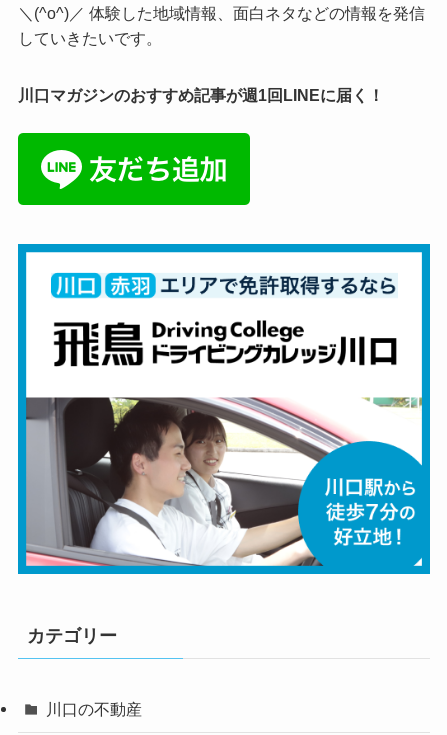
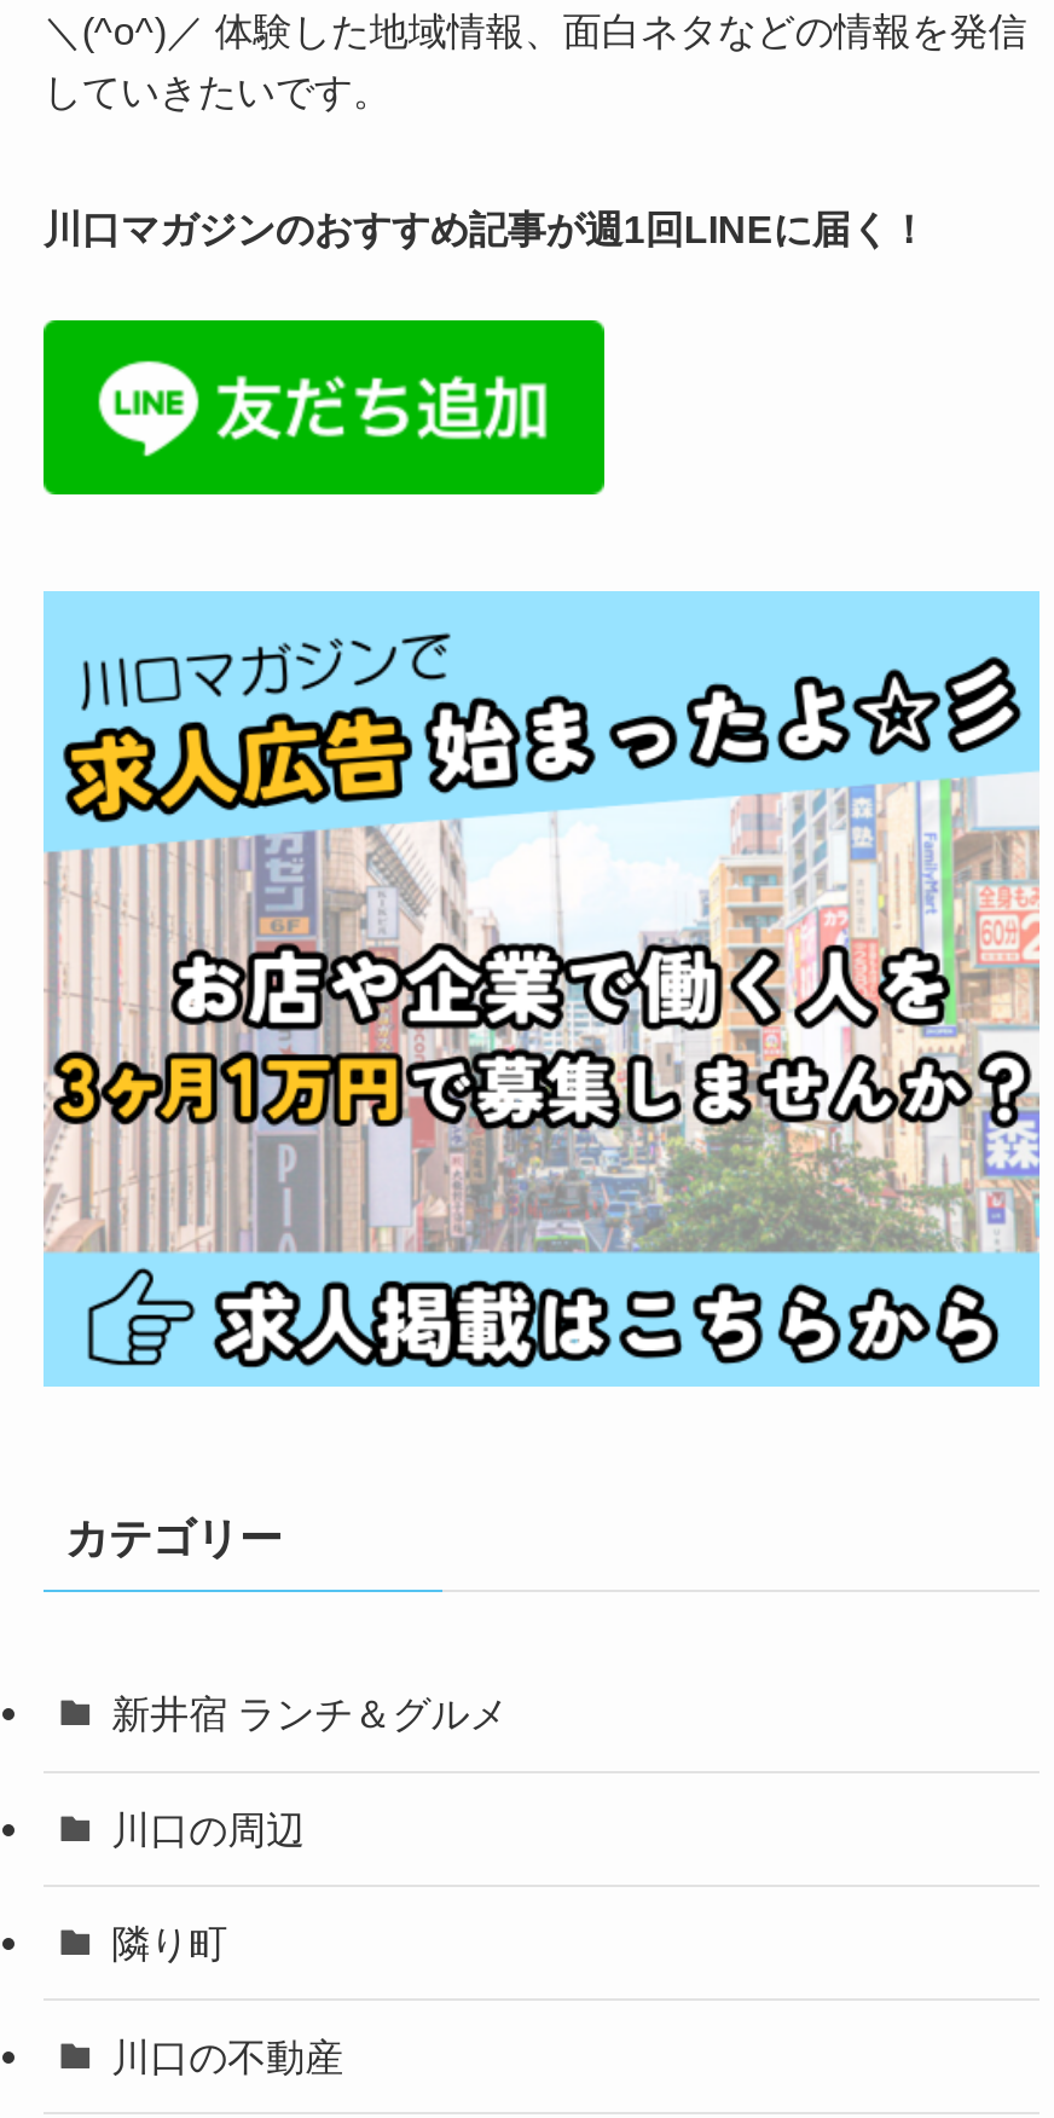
- [image]
+ [image]

+ 新井宿 ランチ＆グルメ
+ 川口の周辺
+ 隣り町
